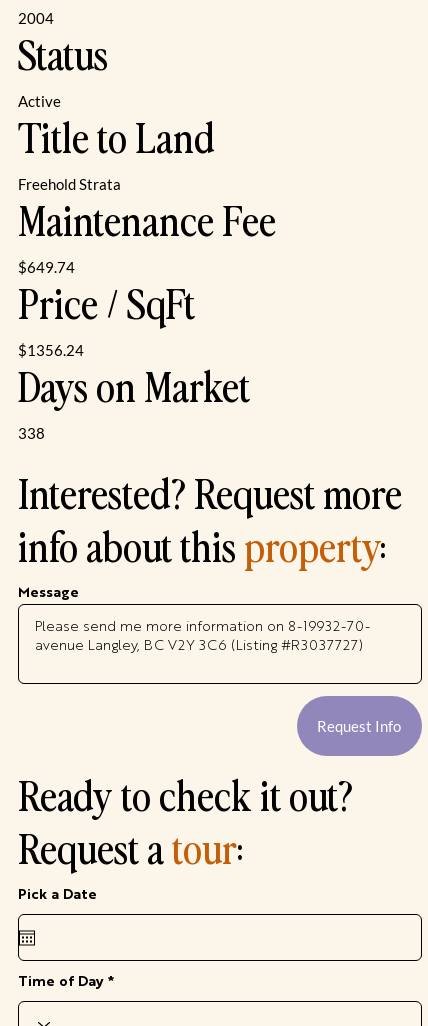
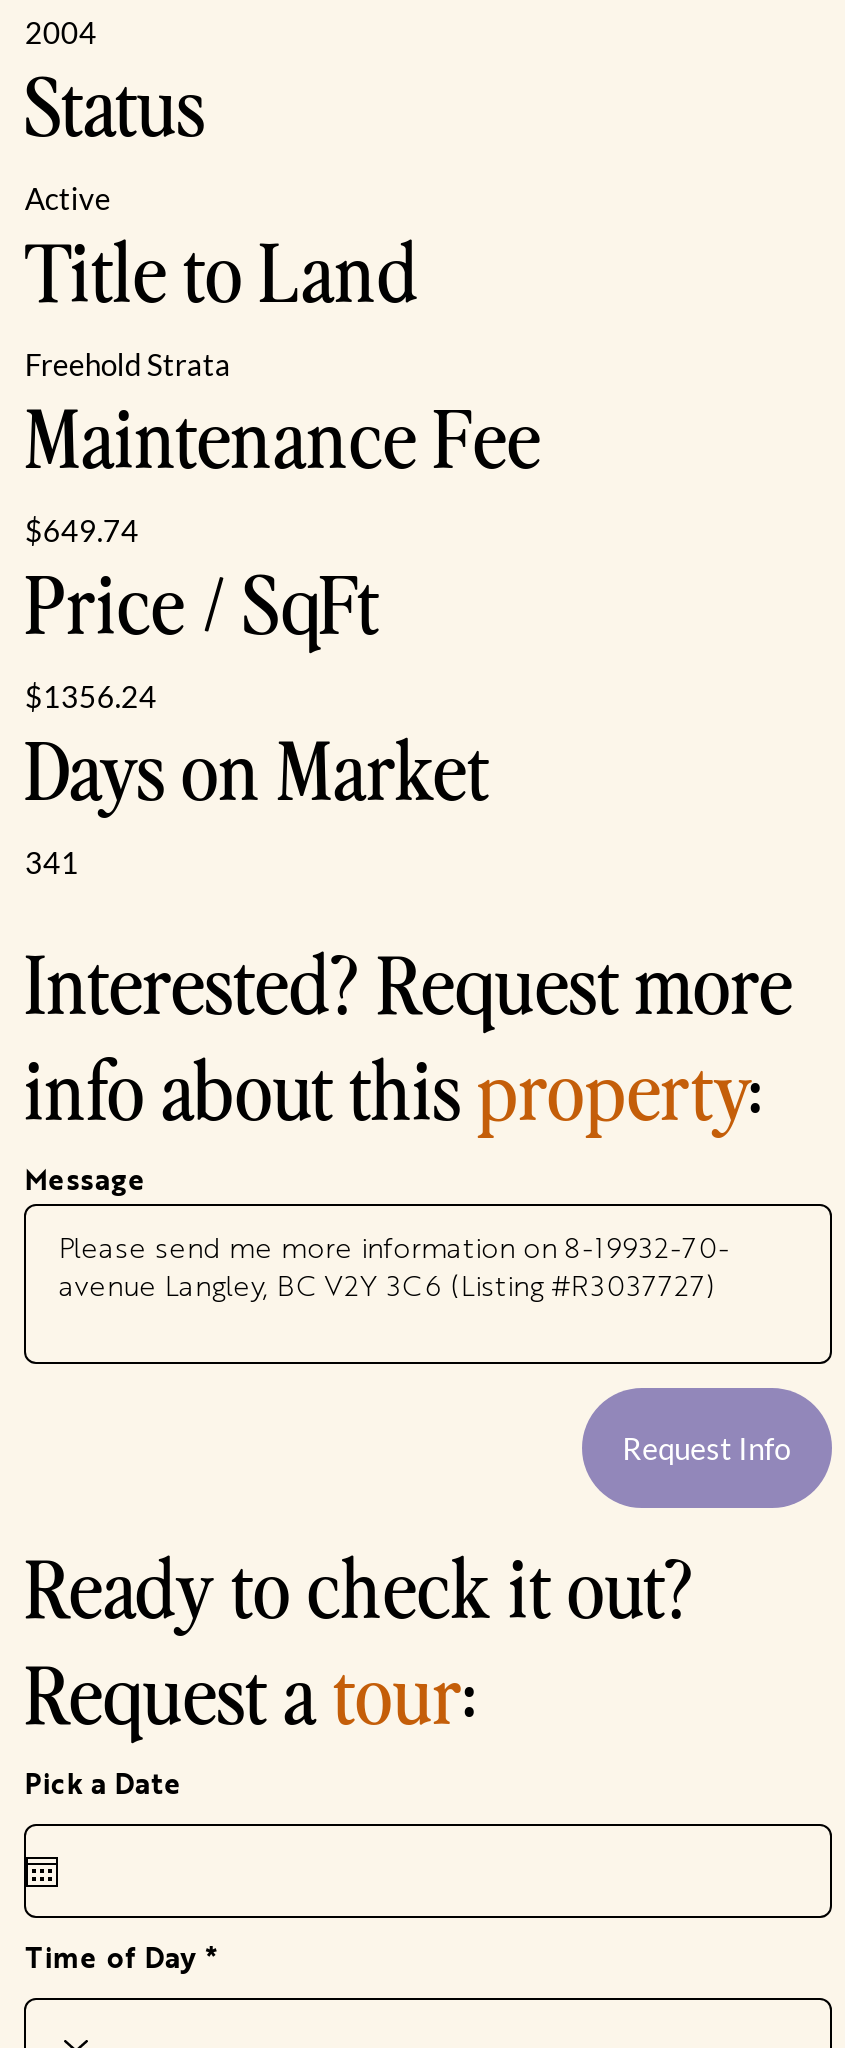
- 338
+ 341
